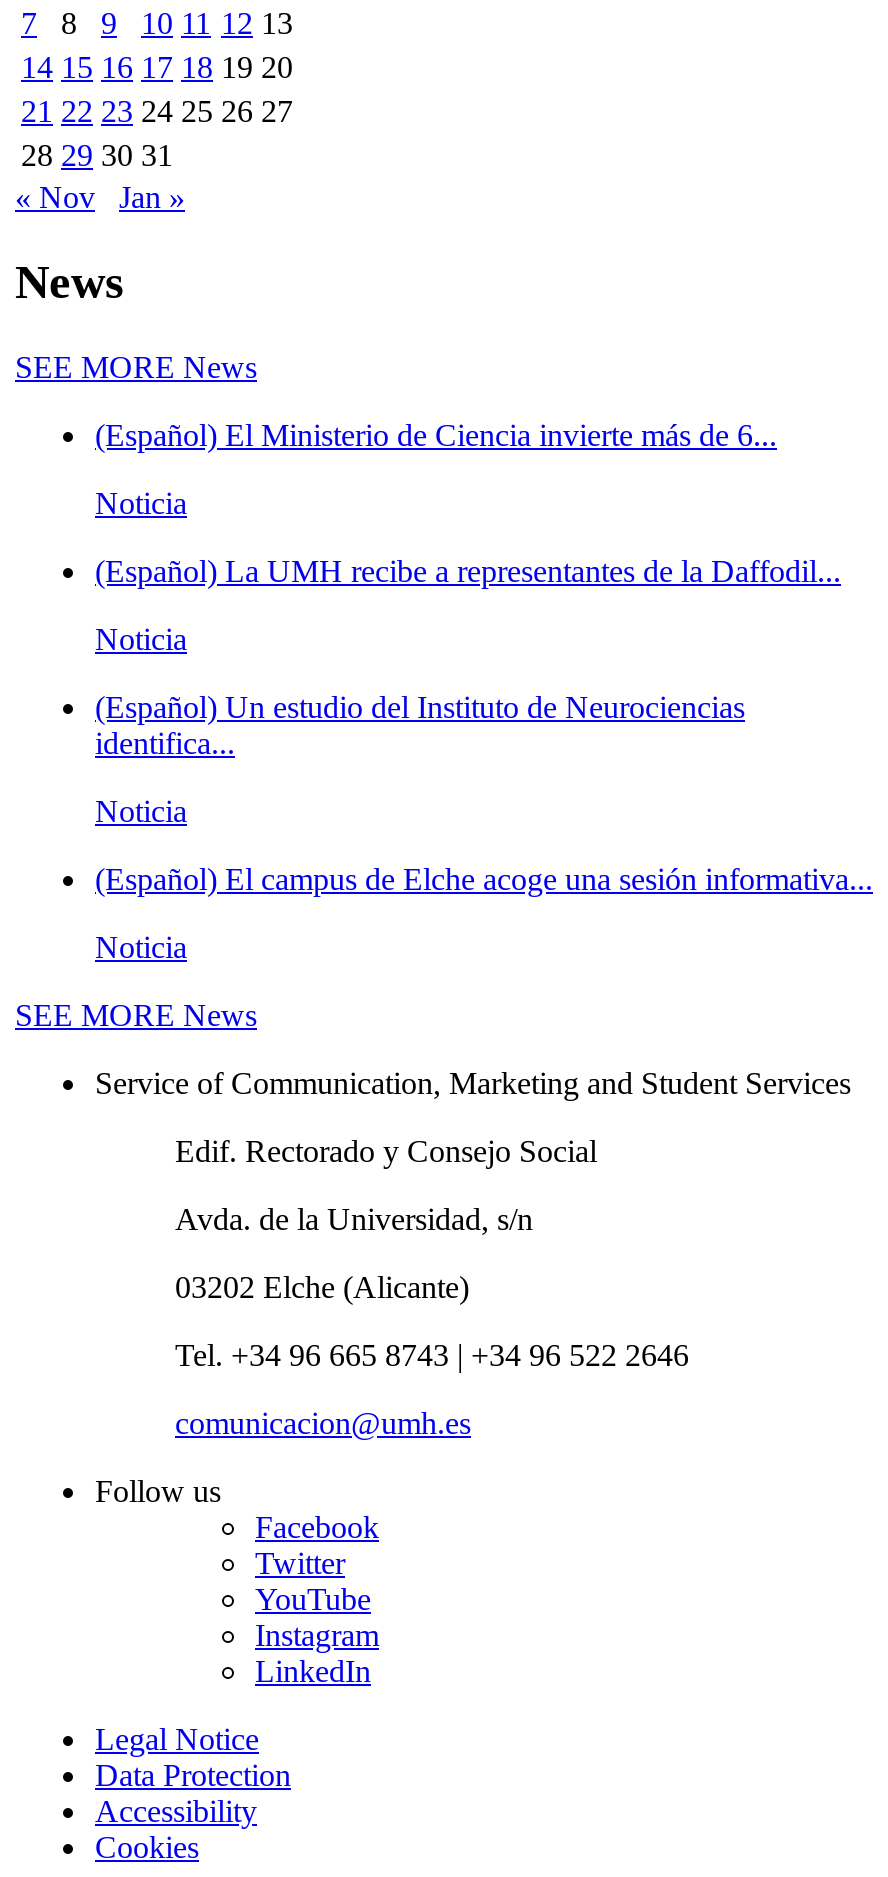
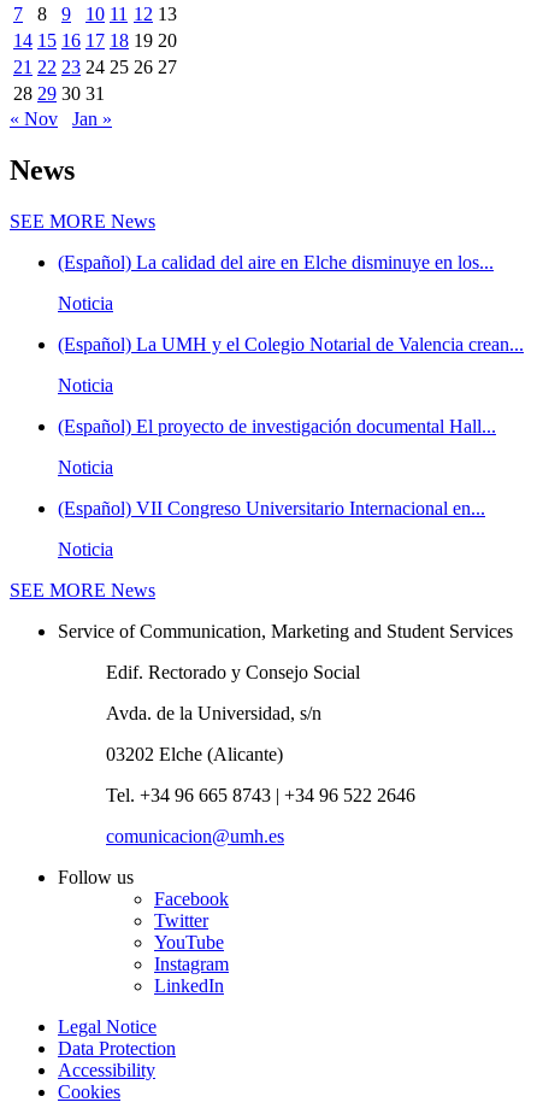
- (Español) El Ministerio de Ciencia invierte más de 6...
+ (Español) La calidad del aire en Elche disminuye en los...

- (Español) La UMH recibe a representantes de la Daffodil...
+ (Español) La UMH y el Colegio Notarial de Valencia crean...

- (Español) Un estudio del Instituto de Neurociencias
- identifica...
+ (Español) El proyecto de investigación documental Hall...

- (Español) El campus de Elche acoge una sesión informativa...
+ (Español) VII Congreso Universitario Internacional en...
